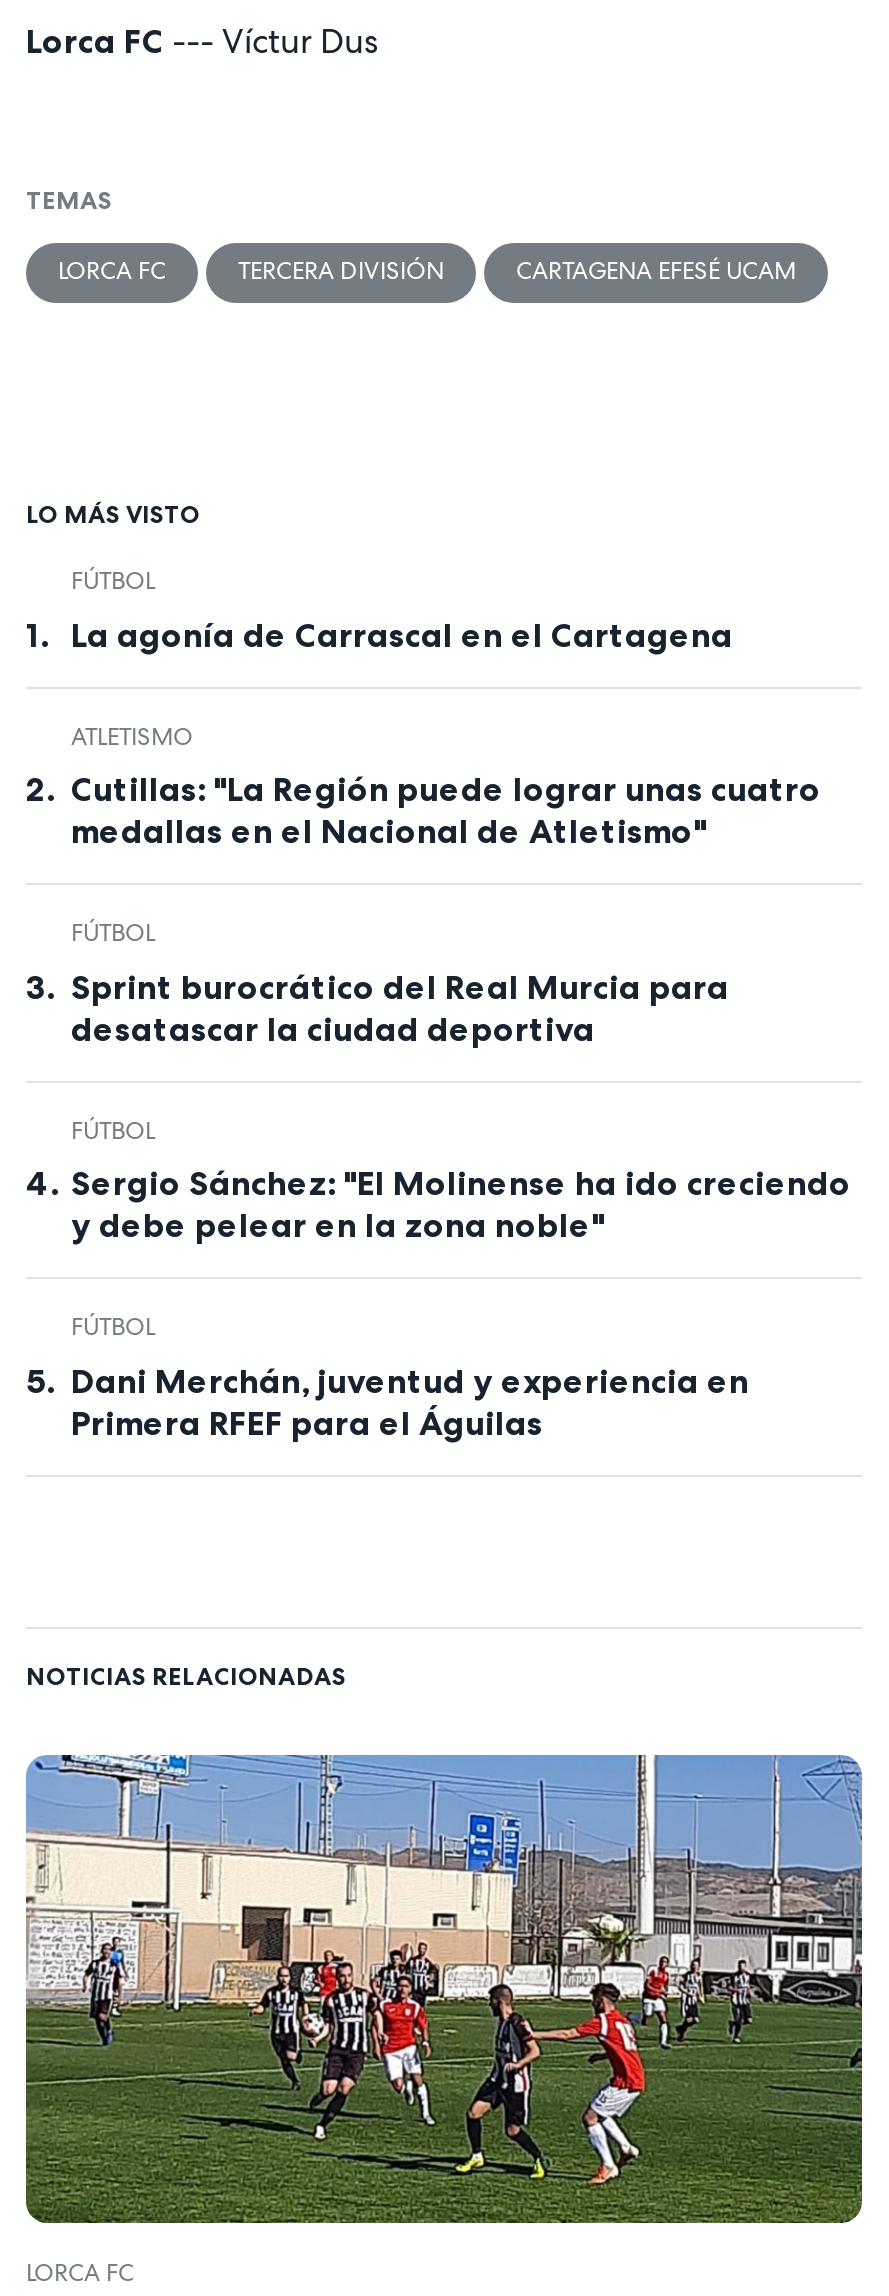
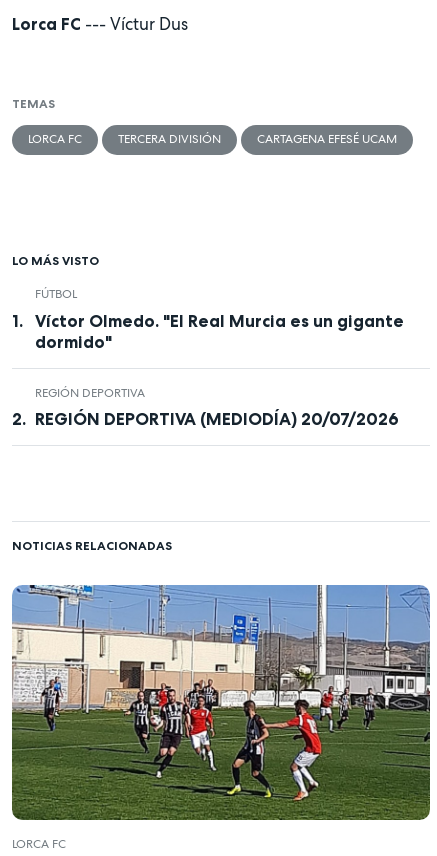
- La agonía de Carrascal en el Cartagena
- ATLETISMO
- Cutillas: "La Región puede lograr unas cuatro
- medallas en el Nacional de Atletismo"
- FÚTBOL
- Sprint burocrático del Real Murcia para
- desatascar la ciudad deportiva
- FÚTBOL
- Sergio Sánchez: "El Molinense ha ido creciendo
- y debe pelear en la zona noble"
- FÚTBOL
- Dani Merchán, juventud y experiencia en
- Primera RFEF para el Águilas
+ Víctor Olmedo. "El Real Murcia es un gigante
+ dormido"
+ REGIÓN DEPORTIVA
+ REGIÓN DEPORTIVA (MEDIODÍA) 20/07/2026
